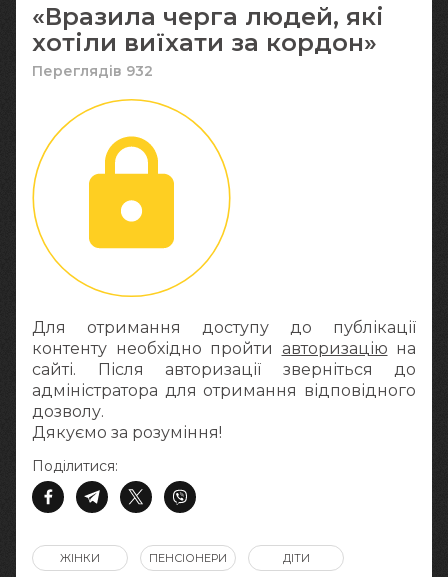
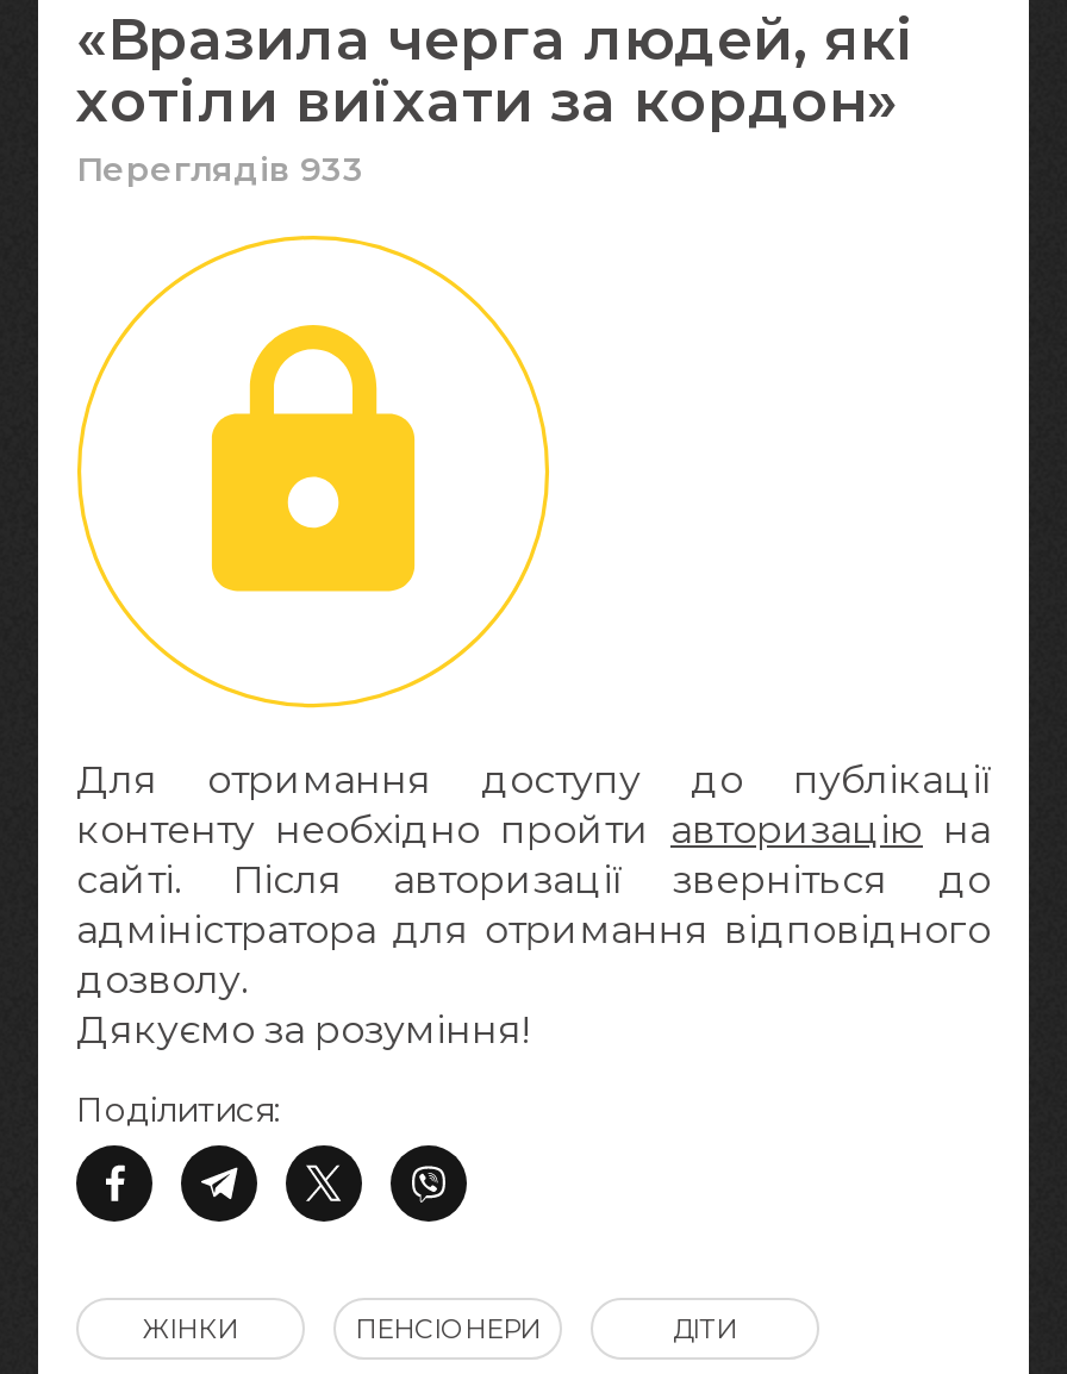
- Переглядів 932
+ Переглядів 933
